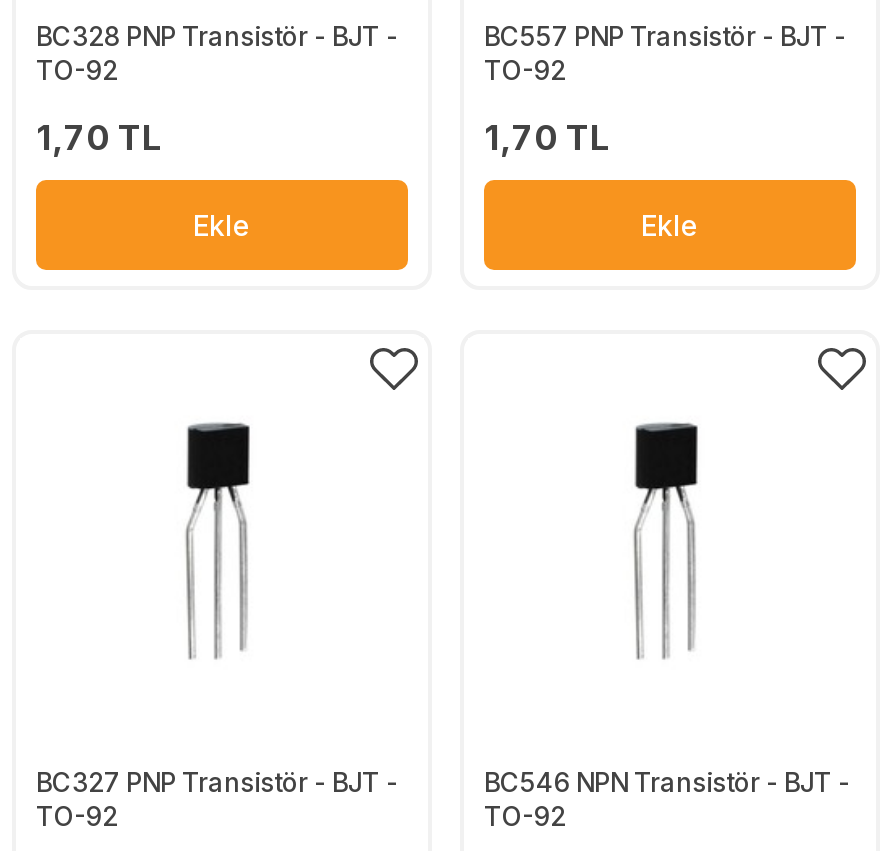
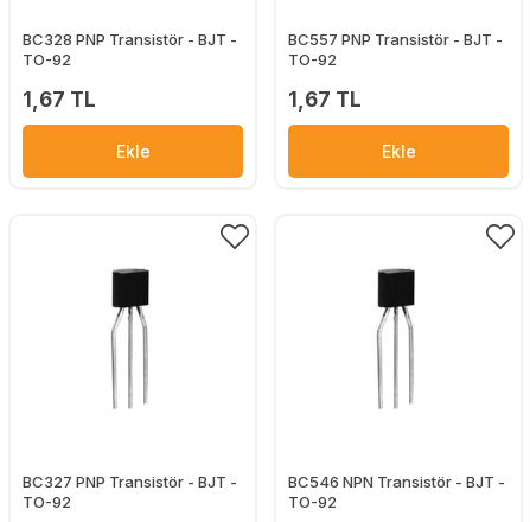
- 1,70 TL
+ 1,67 TL

- 1,70 TL
+ 1,67 TL
